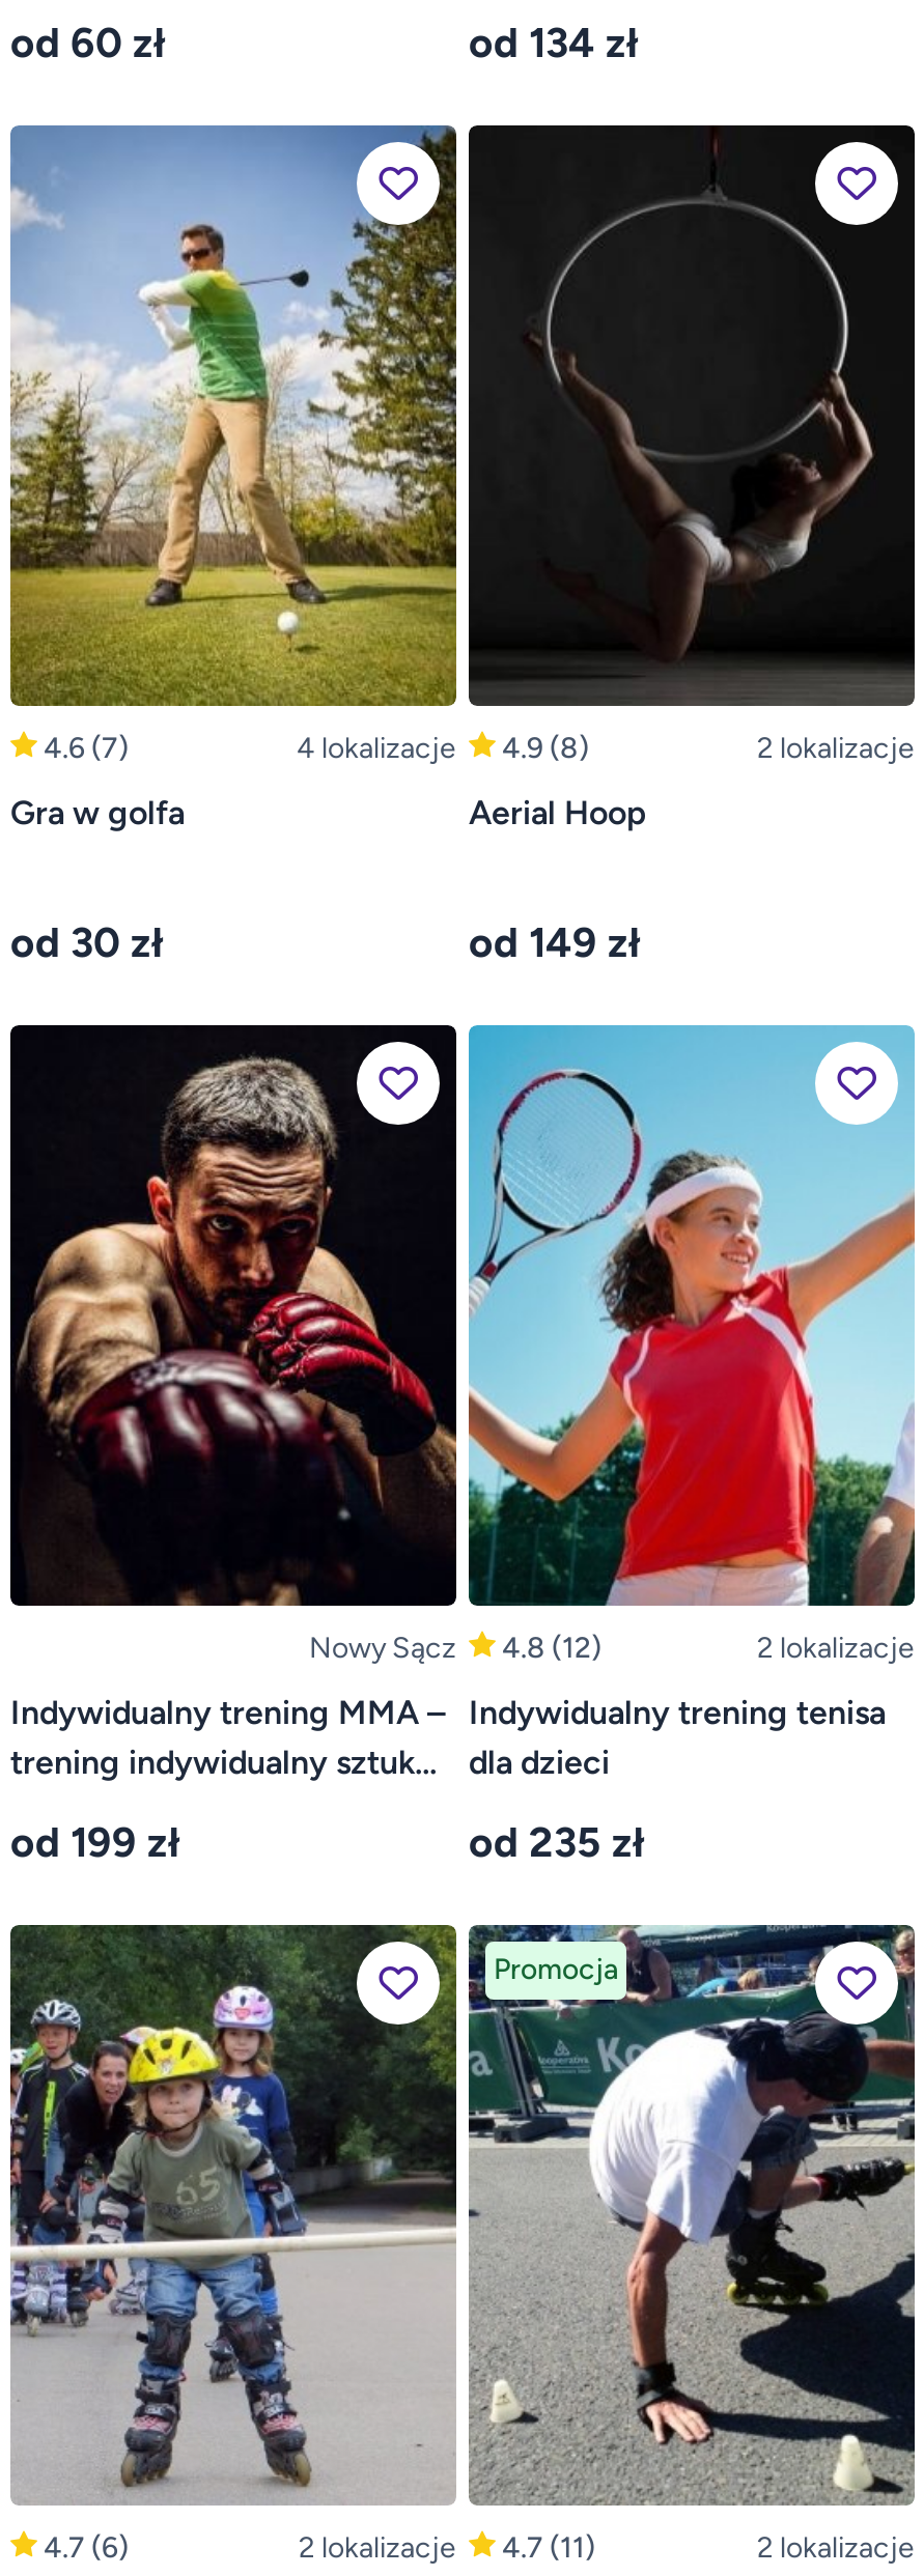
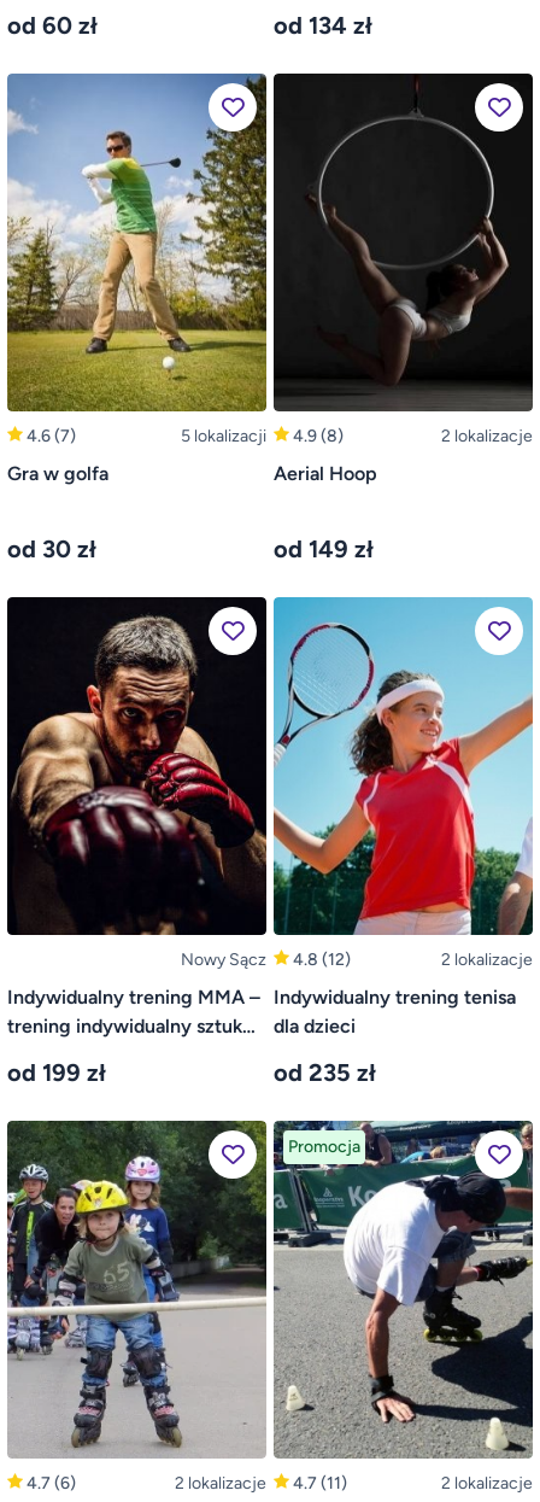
- 4 lokalizacje 4.9 (8)
+ 5 lokalizacji 4.9 (8)
